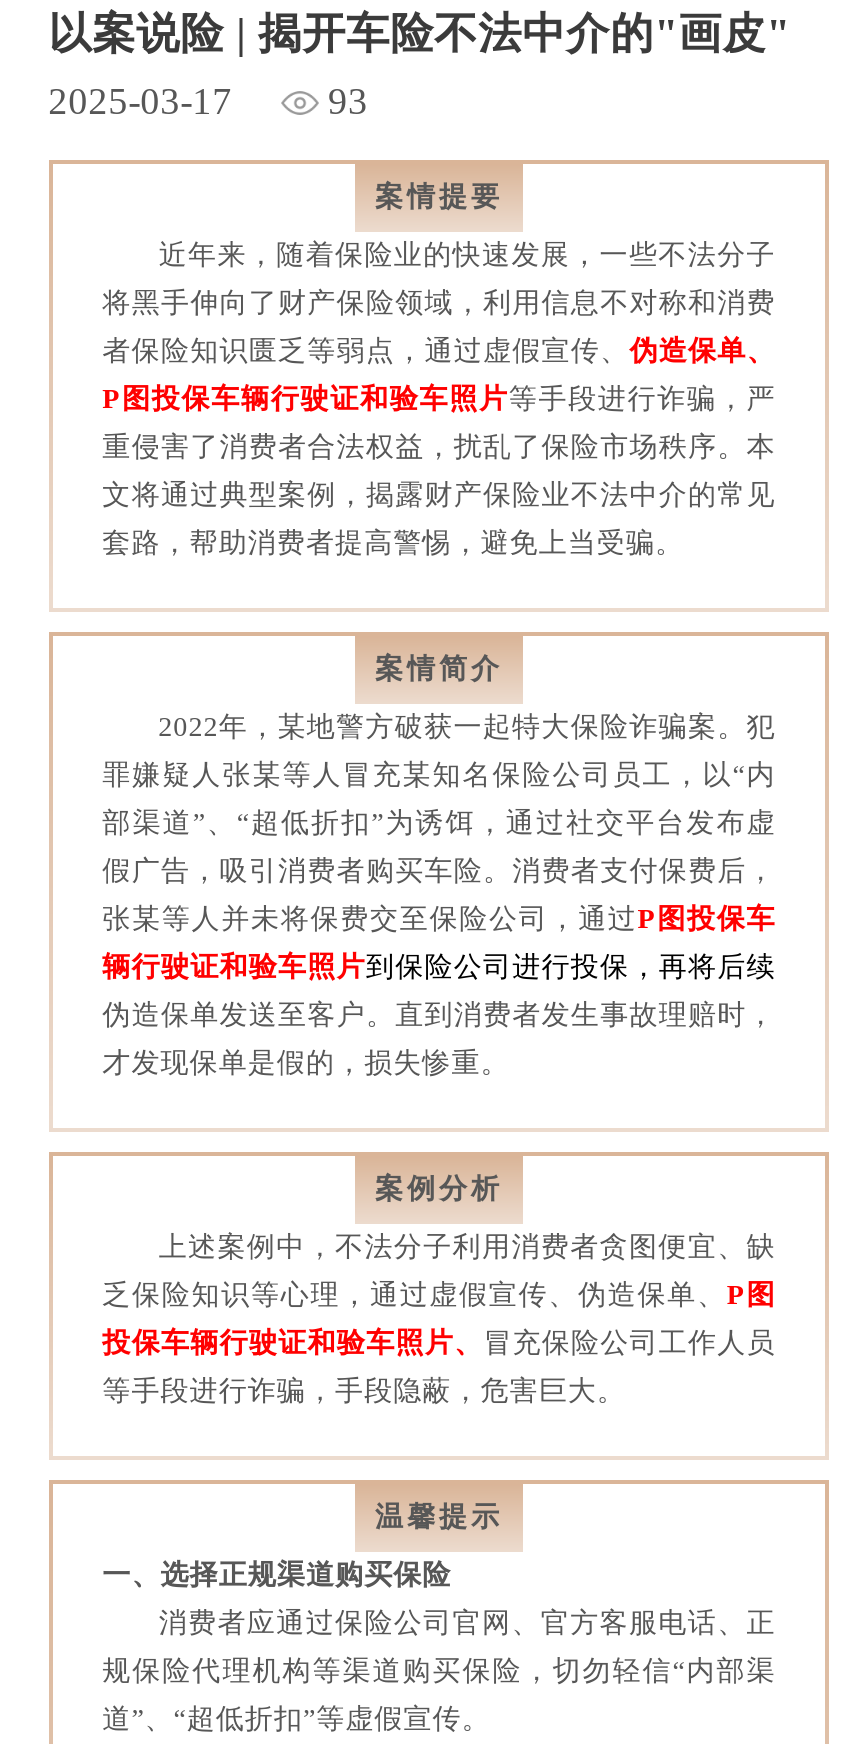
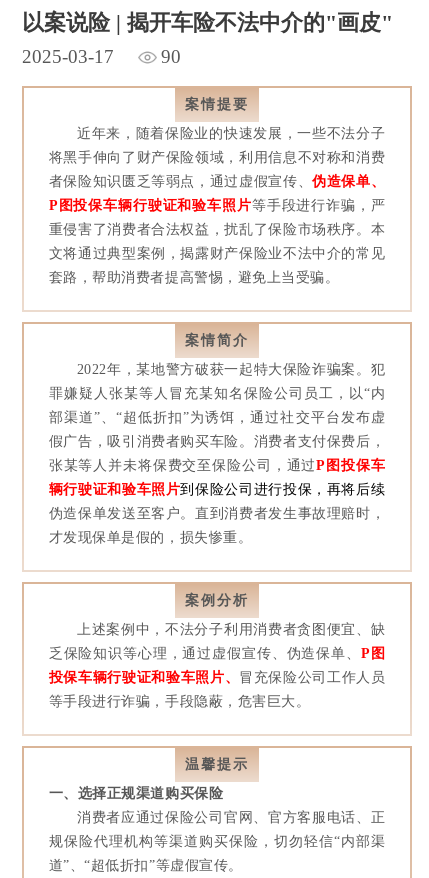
- 93
+ 90
